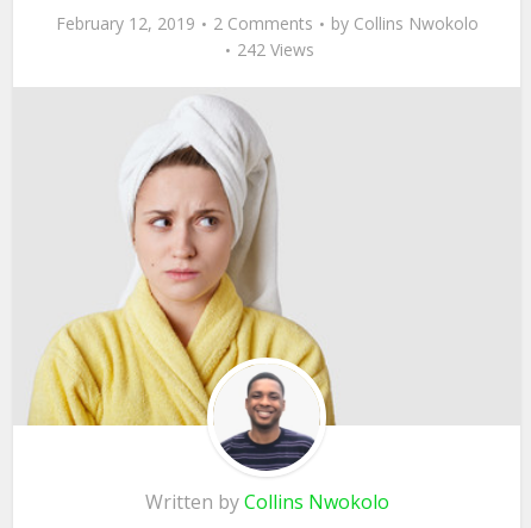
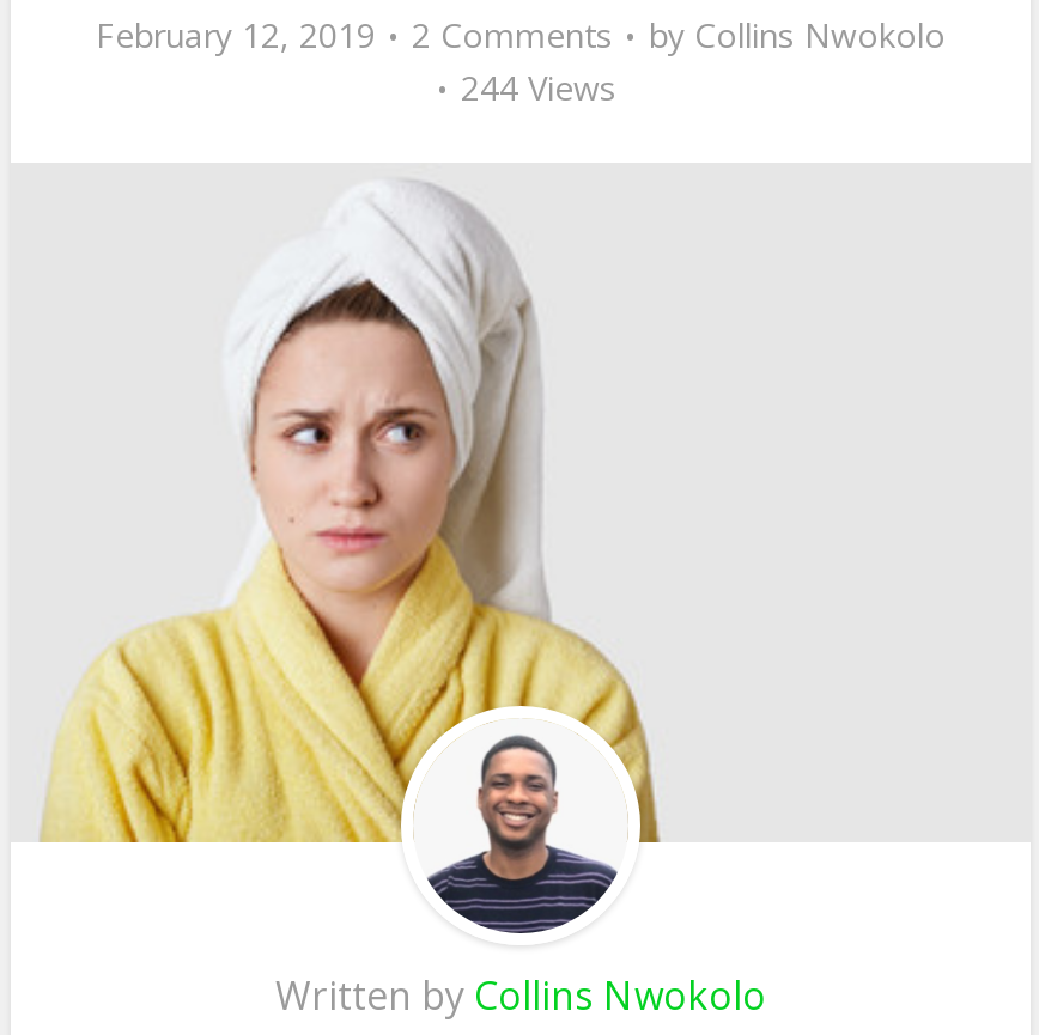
- 242 Views
+ 244 Views
